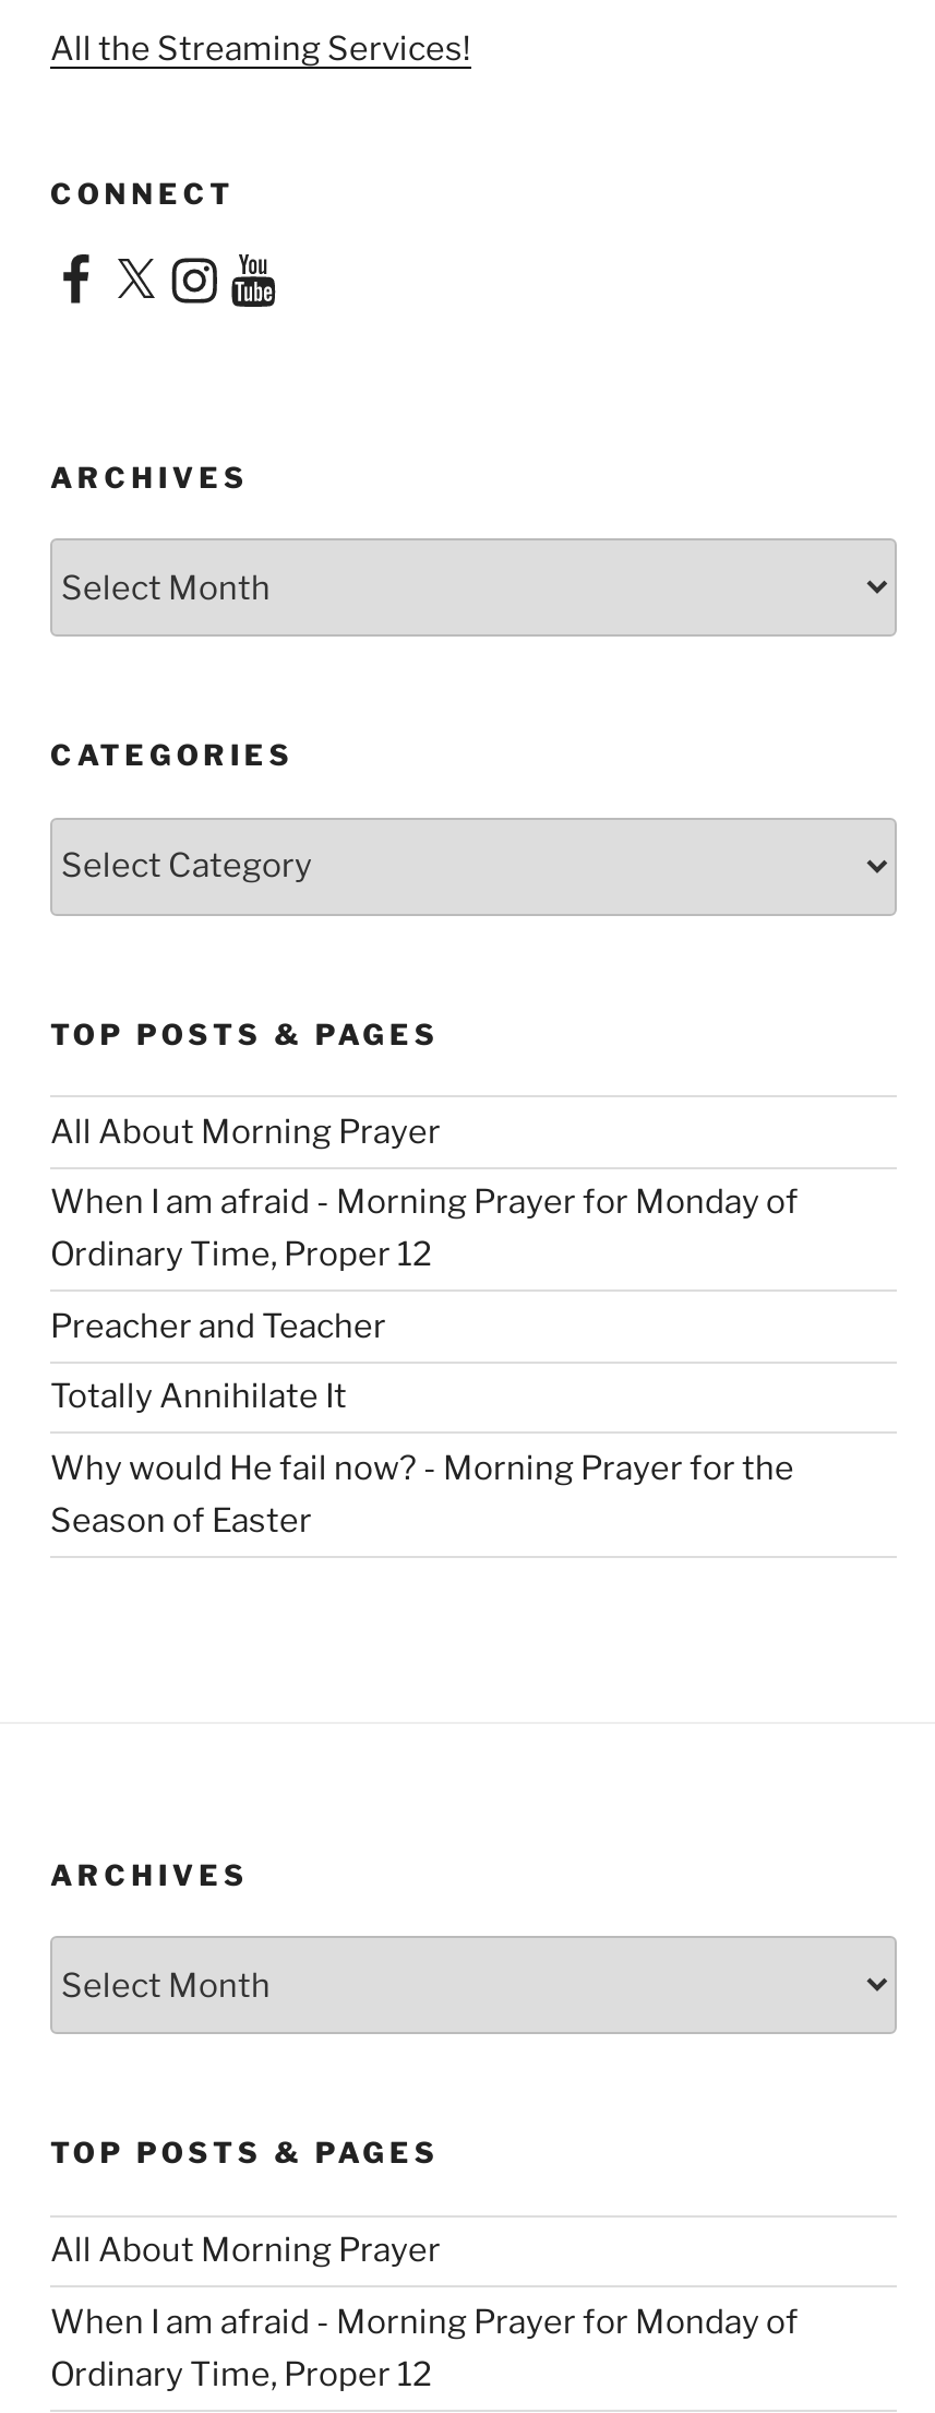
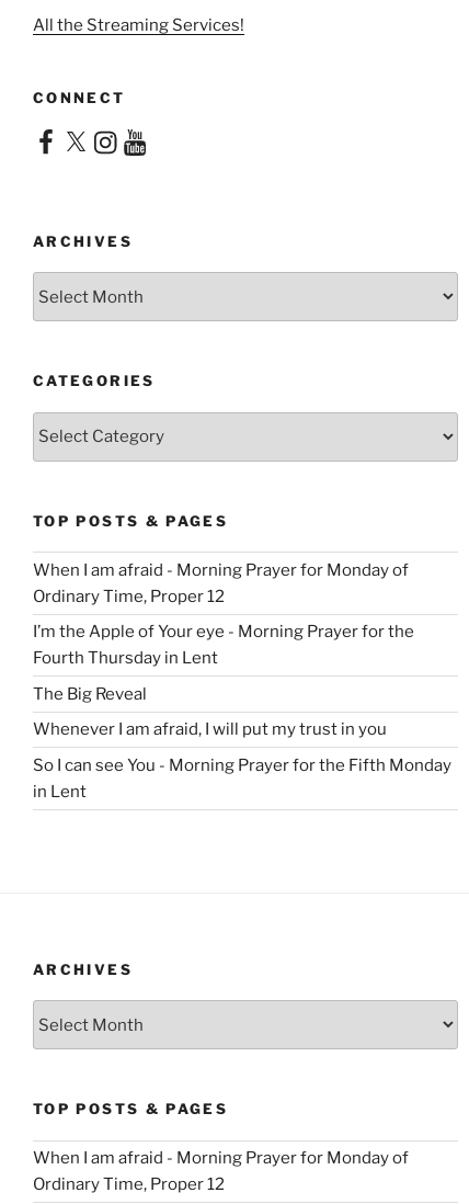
- All About Morning Prayer

moved up: When I am afraid - Morning Prayer for Monday of | Ordinary Time, Proper 12

- Preacher and Teacher
- Totally Annihilate It
- Why would He fail now? - Morning Prayer for the
- Season of Easter
+ I’m the Apple of Your eye - Morning Prayer for the
+ Fourth Thursday in Lent
+ The Big Reveal
+ Whenever I am afraid, I will put my trust in you
+ So I can see You - Morning Prayer for the Fifth Monday
+ in Lent

moved down: ARCHIVES | TOP POSTS & PAGES

- All About Morning Prayer
